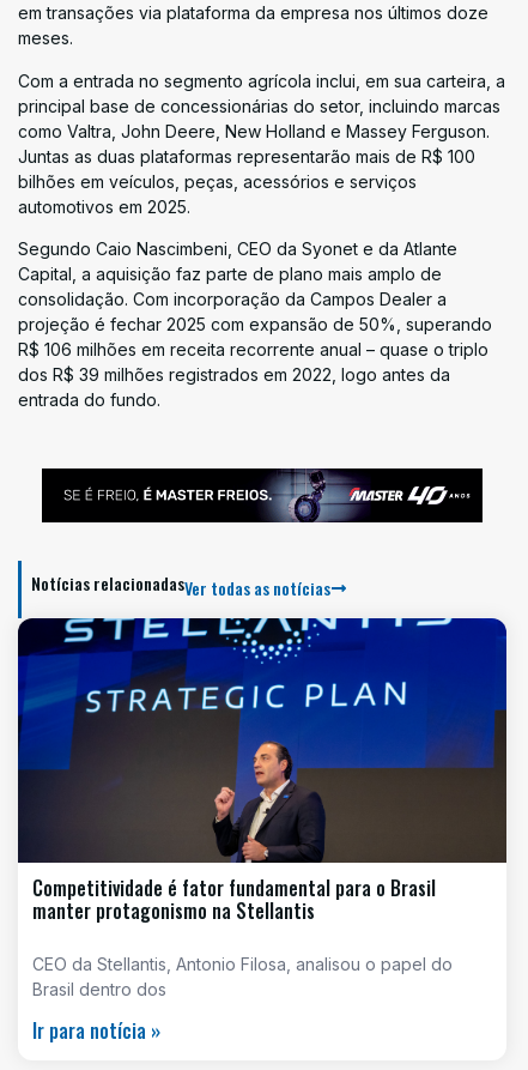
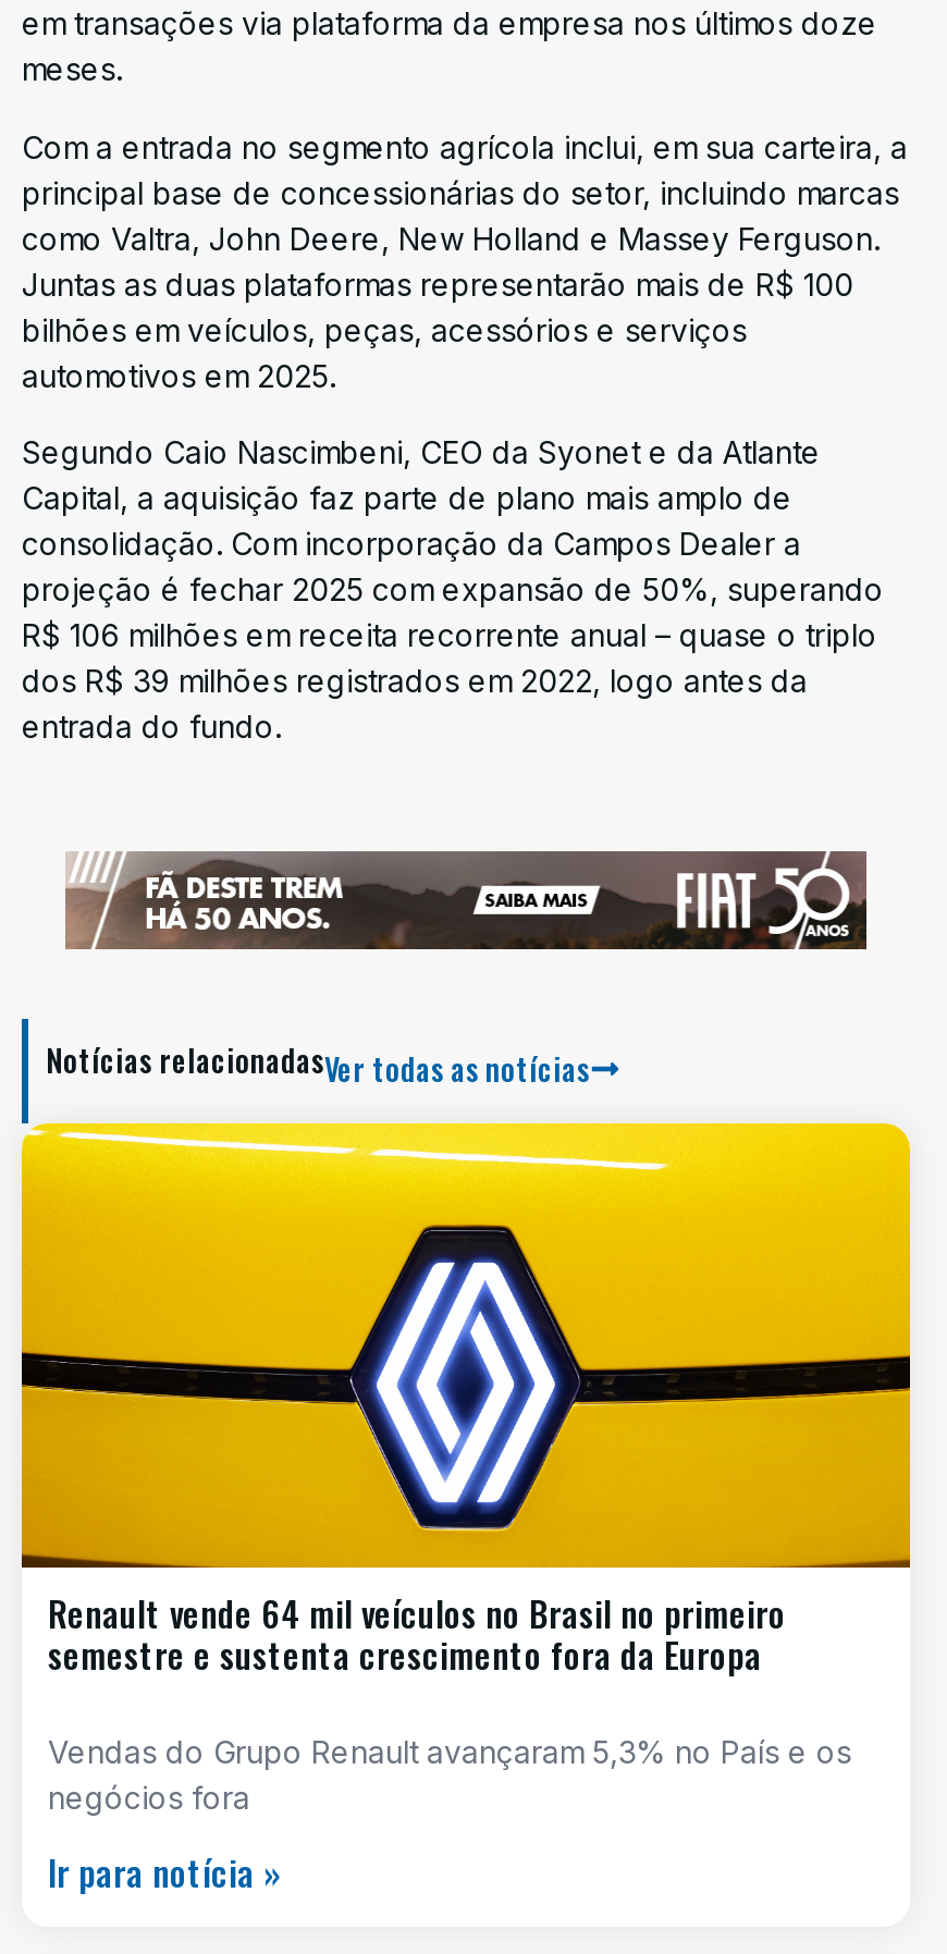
- [image]
+ [image]

- [image]
- Competitividade é fator fundamental para o Brasil
- manter protagonismo na Stellantis
+ [image]
+ Renault vende 64 mil veículos no Brasil no primeiro
+ semestre e sustenta crescimento fora da Europa

- CEO da Stellantis, Antonio Filosa, analisou o papel do
- Brasil dentro dos
+ Vendas do Grupo Renault avançaram 5,3% no País e os
+ negócios fora
